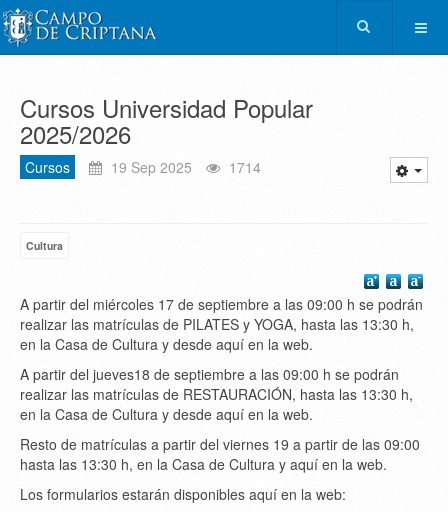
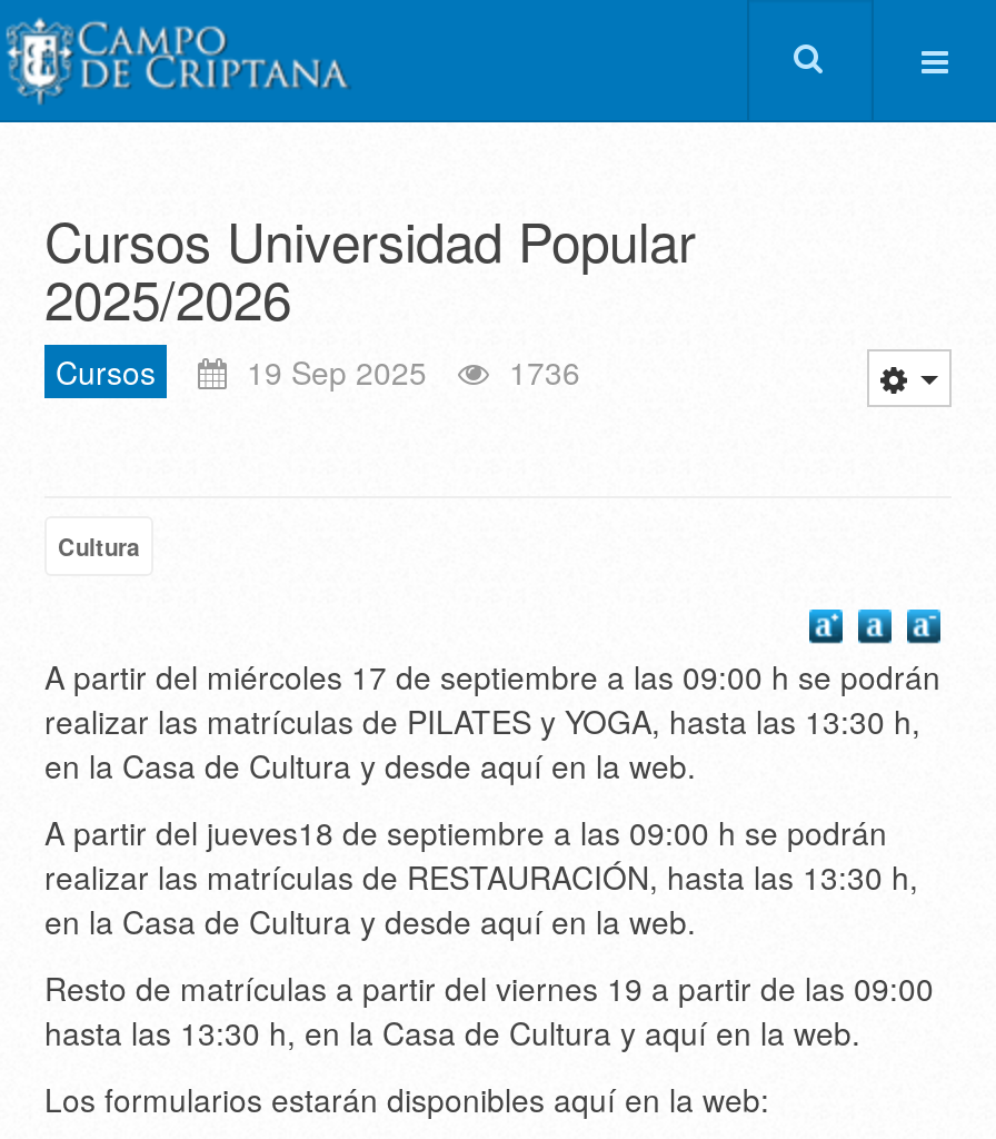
- Cursos 19 Sep 2025 1714
+ Cursos 19 Sep 2025 1736
